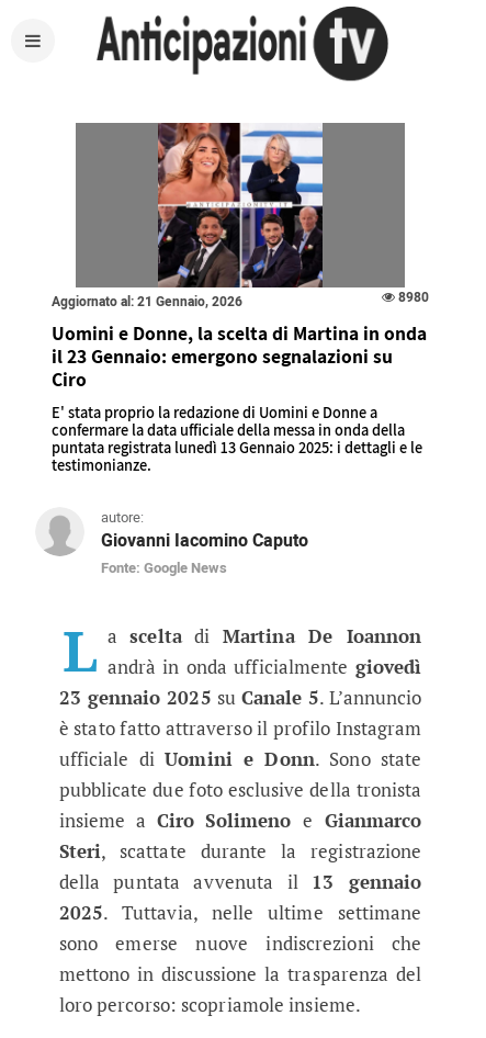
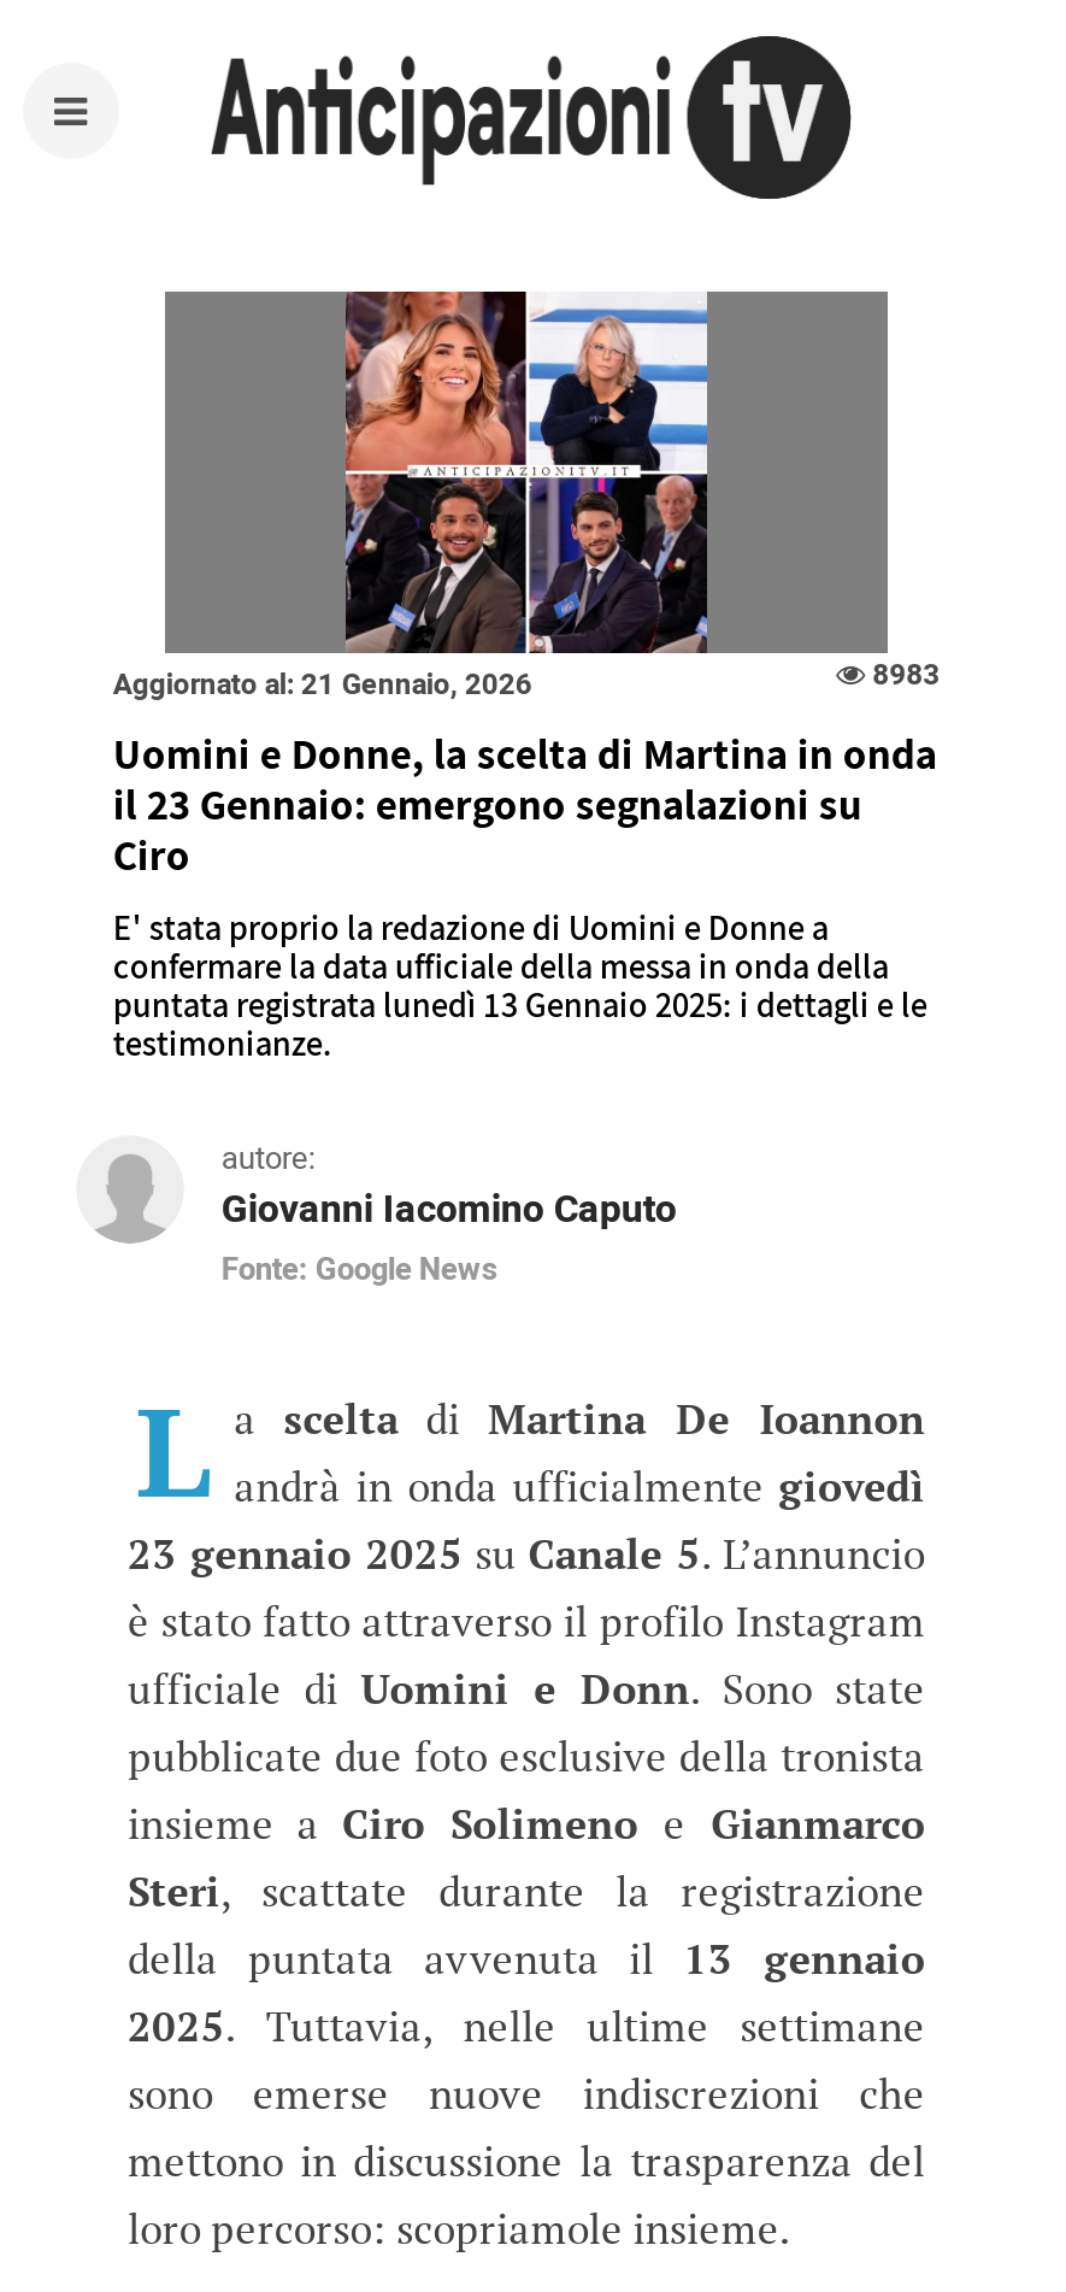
- 8980
+ 8983
